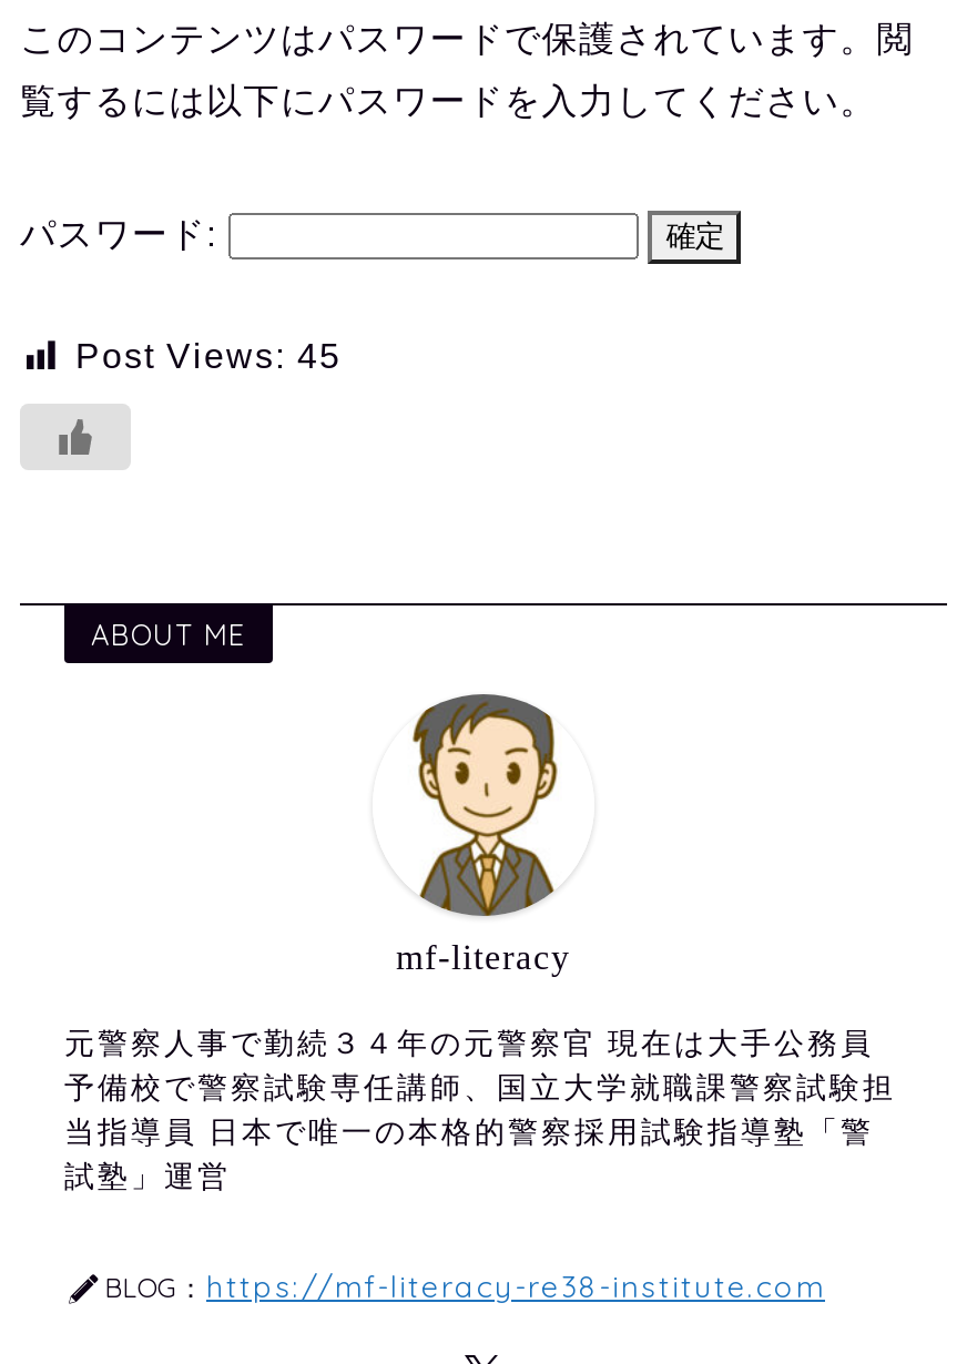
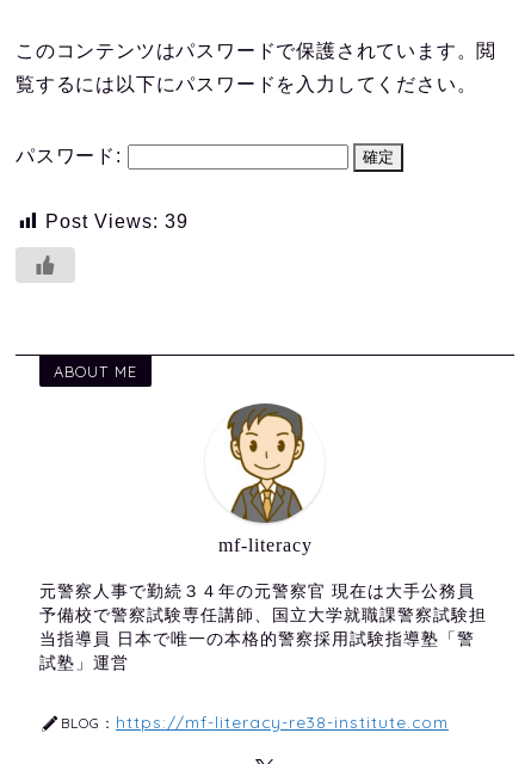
- Post Views: 45
+ Post Views: 39
